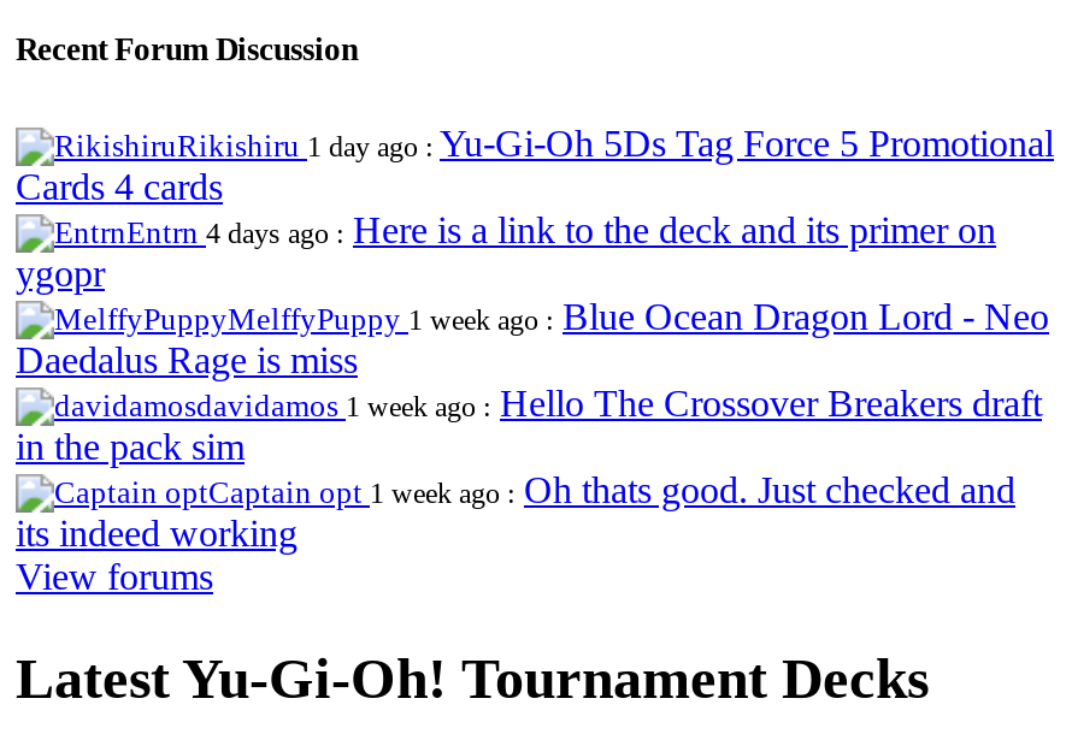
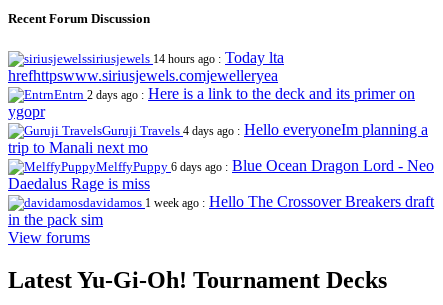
- Rikishiru 1 day ago : Yu-Gi-Oh 5Ds Tag Force 5 Promotional
- Cards 4 cards
- Entrn 4 days ago : Here is a link to the deck and its primer on
+ siriusjewels 14 hours ago : Today lta
+ hrefhttpswww.siriusjewels.comjewelleryea
+ Entrn 2 days ago : Here is a link to the deck and its primer on

- MelffyPuppy 1 week ago : Blue Ocean Dragon Lord - Neo
+ Guruji Travels 4 days ago : Hello everyoneIm planning a
+ trip to Manali next mo
+ MelffyPuppy 6 days ago : Blue Ocean Dragon Lord - Neo

moved down: Daedalus Rage is miss | davidamos 1 week ago : Hello The Crossover Breakers draft | in the pack sim

- Captain opt 1 week ago : Oh thats good. Just checked and
- its indeed working
